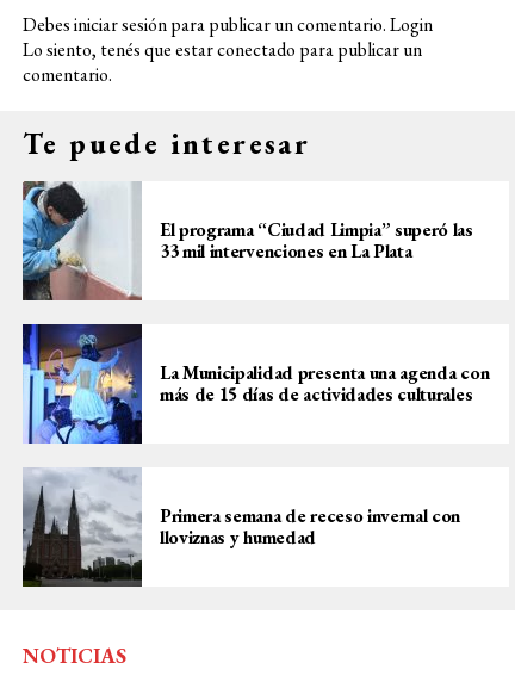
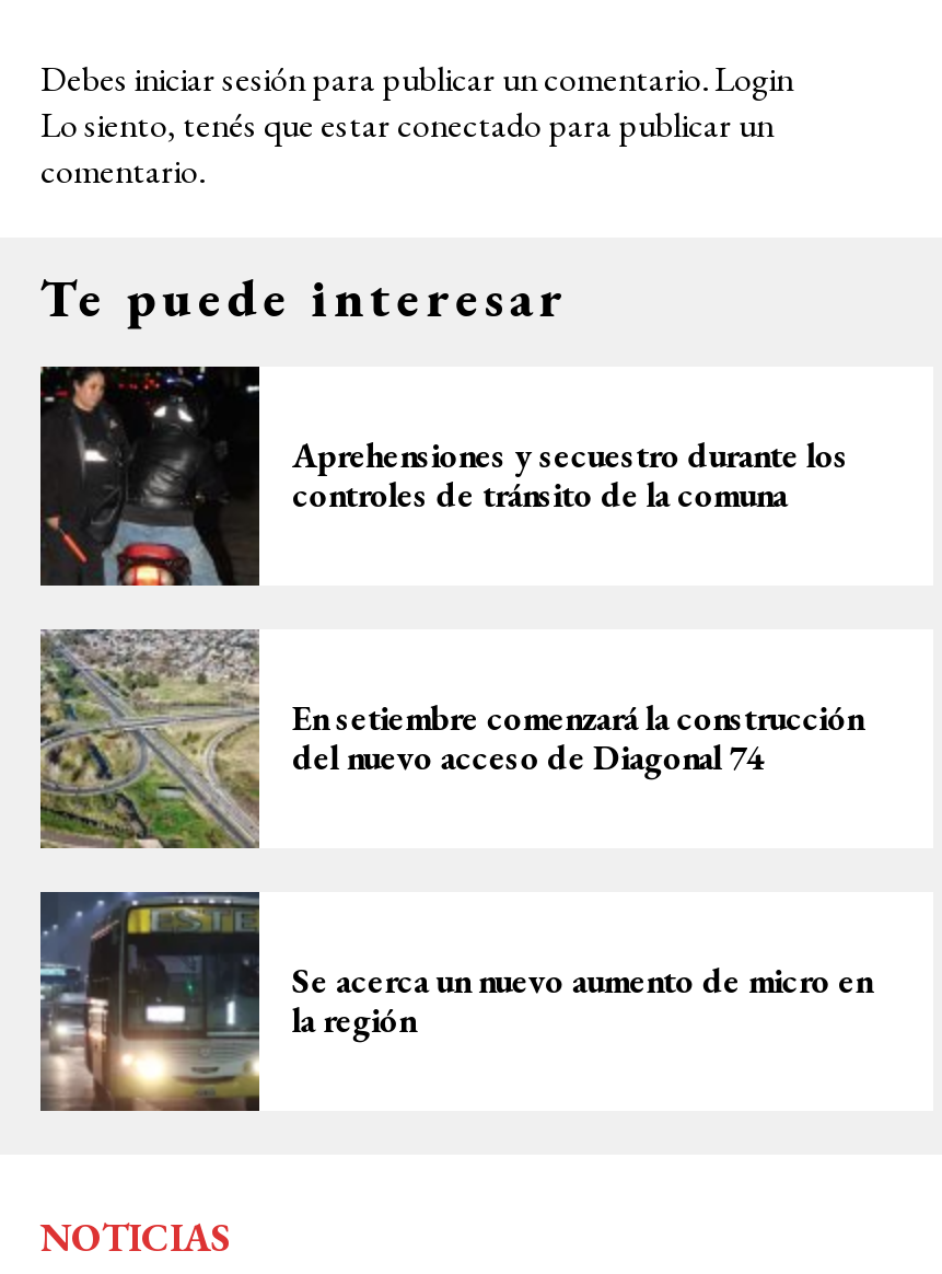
- [image]
- El programa “Ciudad Limpia” superó las
- 33 mil intervenciones en La Plata
+ [image]
+ Aprehensiones y secuestro durante los
+ controles de tránsito de la comuna

- [image]
- La Municipalidad presenta una agenda con
- más de 15 días de actividades culturales
+ [image]
+ En setiembre comenzará la construcción
+ del nuevo acceso de Diagonal 74

- [image]
- Primera semana de receso invernal con
- lloviznas y humedad
+ [image]
+ Se acerca un nuevo aumento de micro en
+ la región
